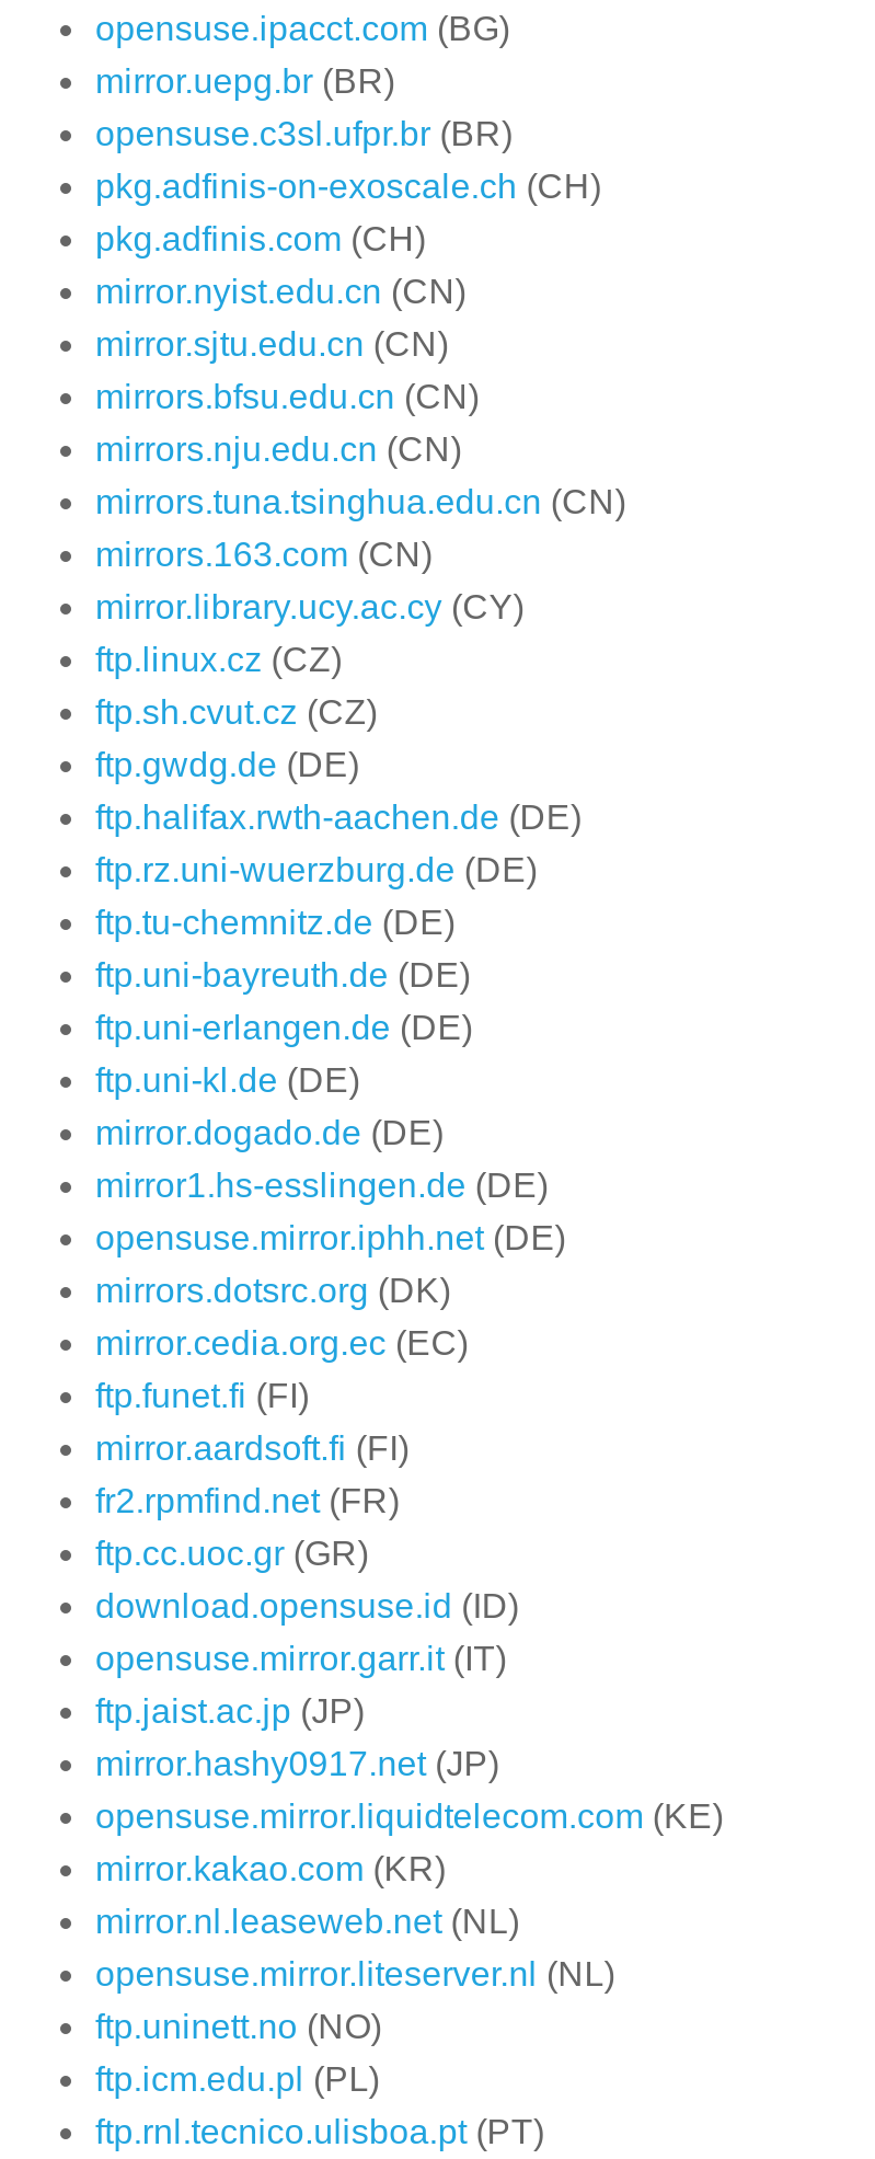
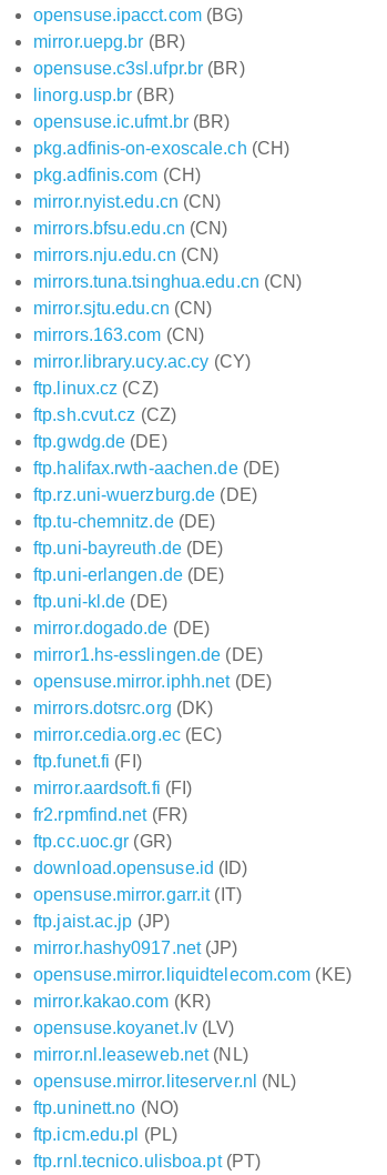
+ linorg.usp.br (BR)
+ opensuse.ic.ufmt.br (BR)

moved down: mirror.sjtu.edu.cn (CN)

+ opensuse.koyanet.lv (LV)
